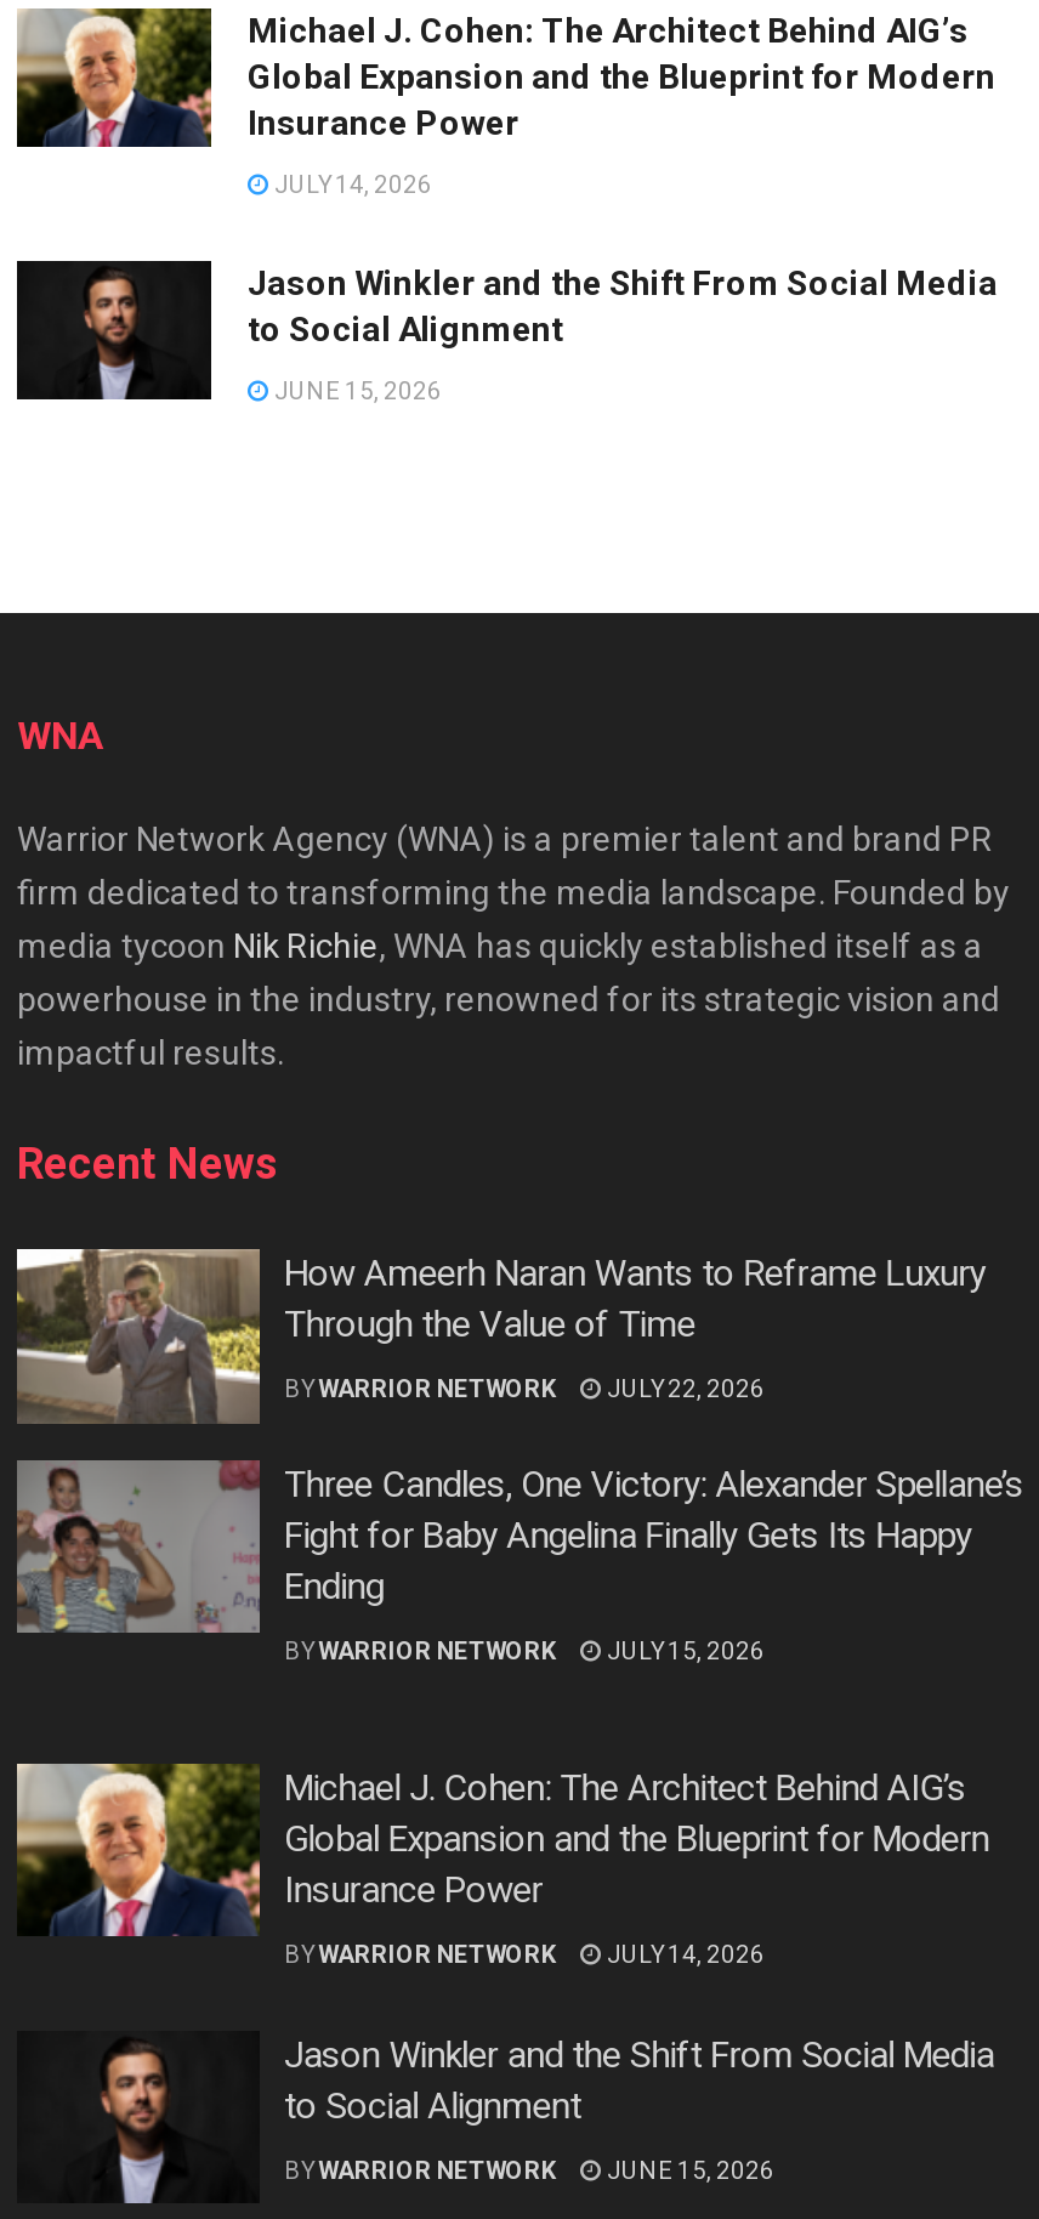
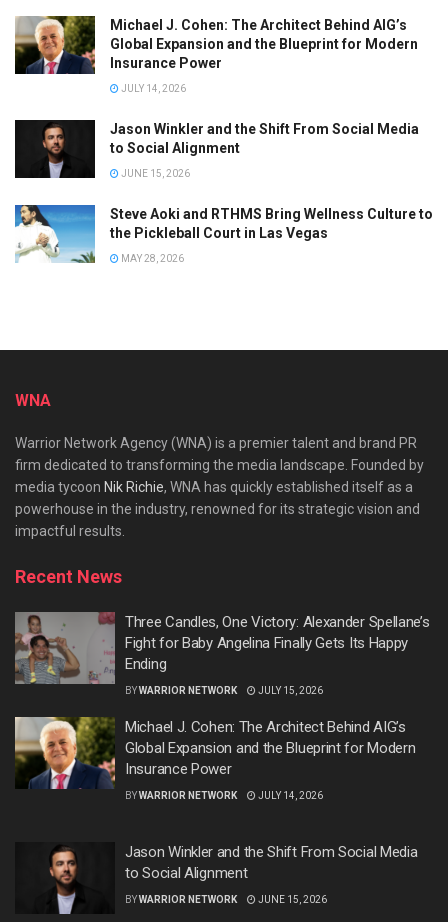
+ [image]
+ Steve Aoki and RTHMS Bring Wellness Culture to
+ the Pickleball Court in Las Vegas
+ MAY 28, 2026

moved down: WNA | Warrior Network Agency (WNA) is a premier talent and brand PR | firm dedicated to transforming the media landscape. Founded by | media tycoon Nik Richie, WNA has quickly established itself as a | powerhouse in the industry, renowned for its strategic vision and | impactful results. | Recent News

- [image]
- How Ameerh Naran Wants to Reframe Luxury
- Through the Value of Time
- BY WARRIOR NETWORK
- JULY 22, 2026

moved up: [image]
